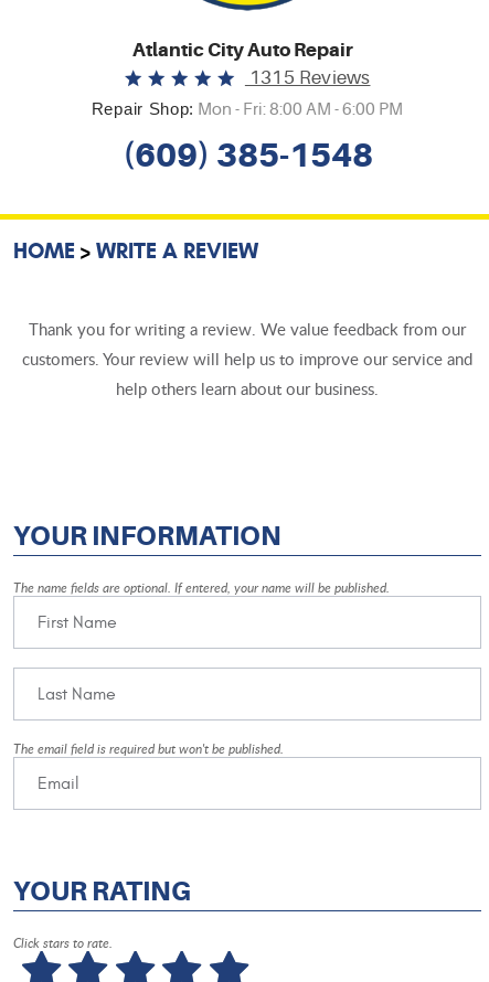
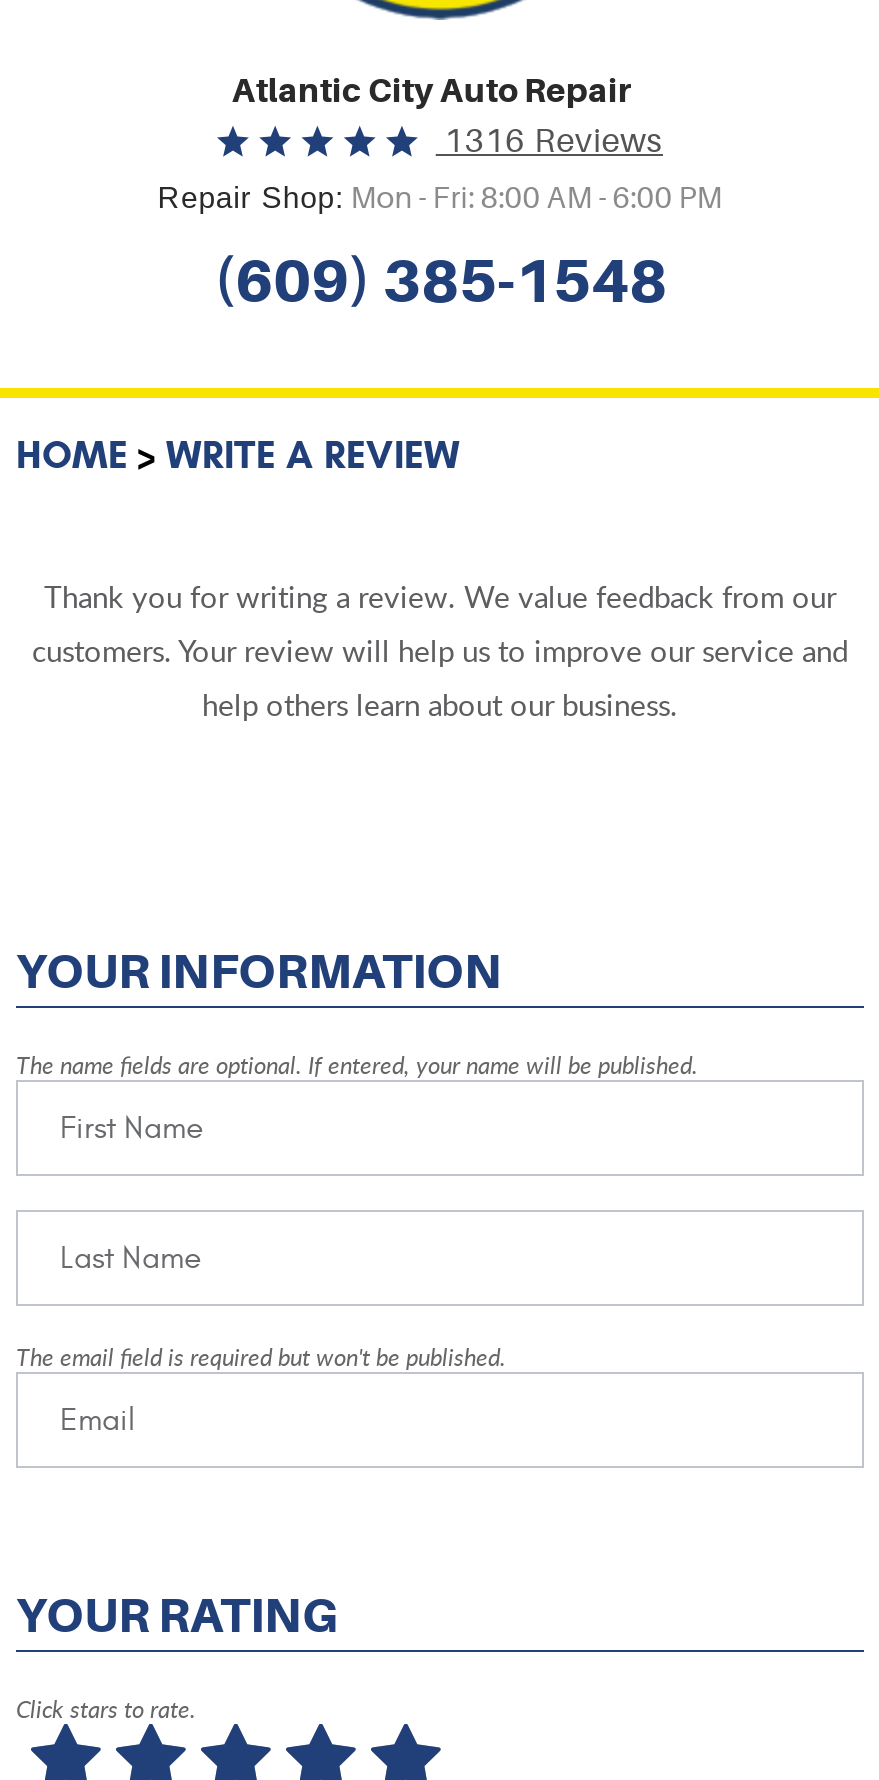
- 1315 Reviews
+ 1316 Reviews
